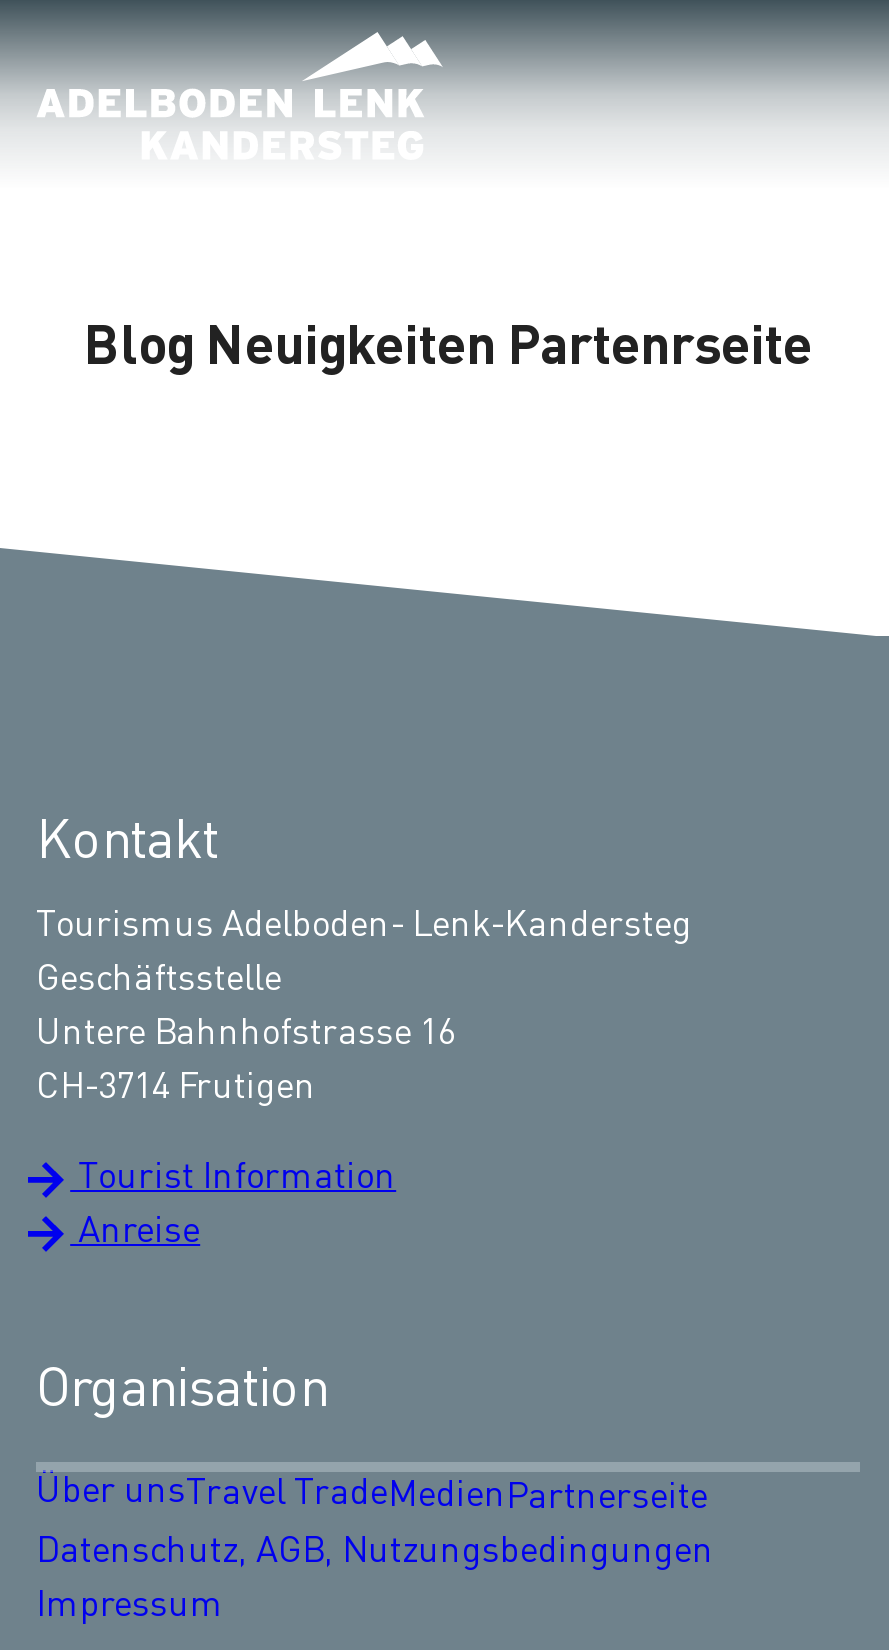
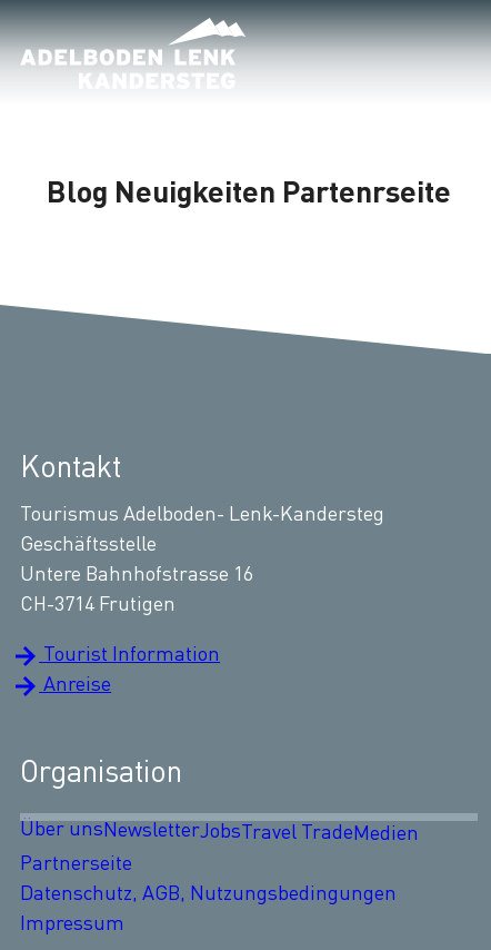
- Über unsTravel TradeMedien Partnerseite
+ Über unsNewsletterJobsTravel TradeMedien
+ Partnerseite
